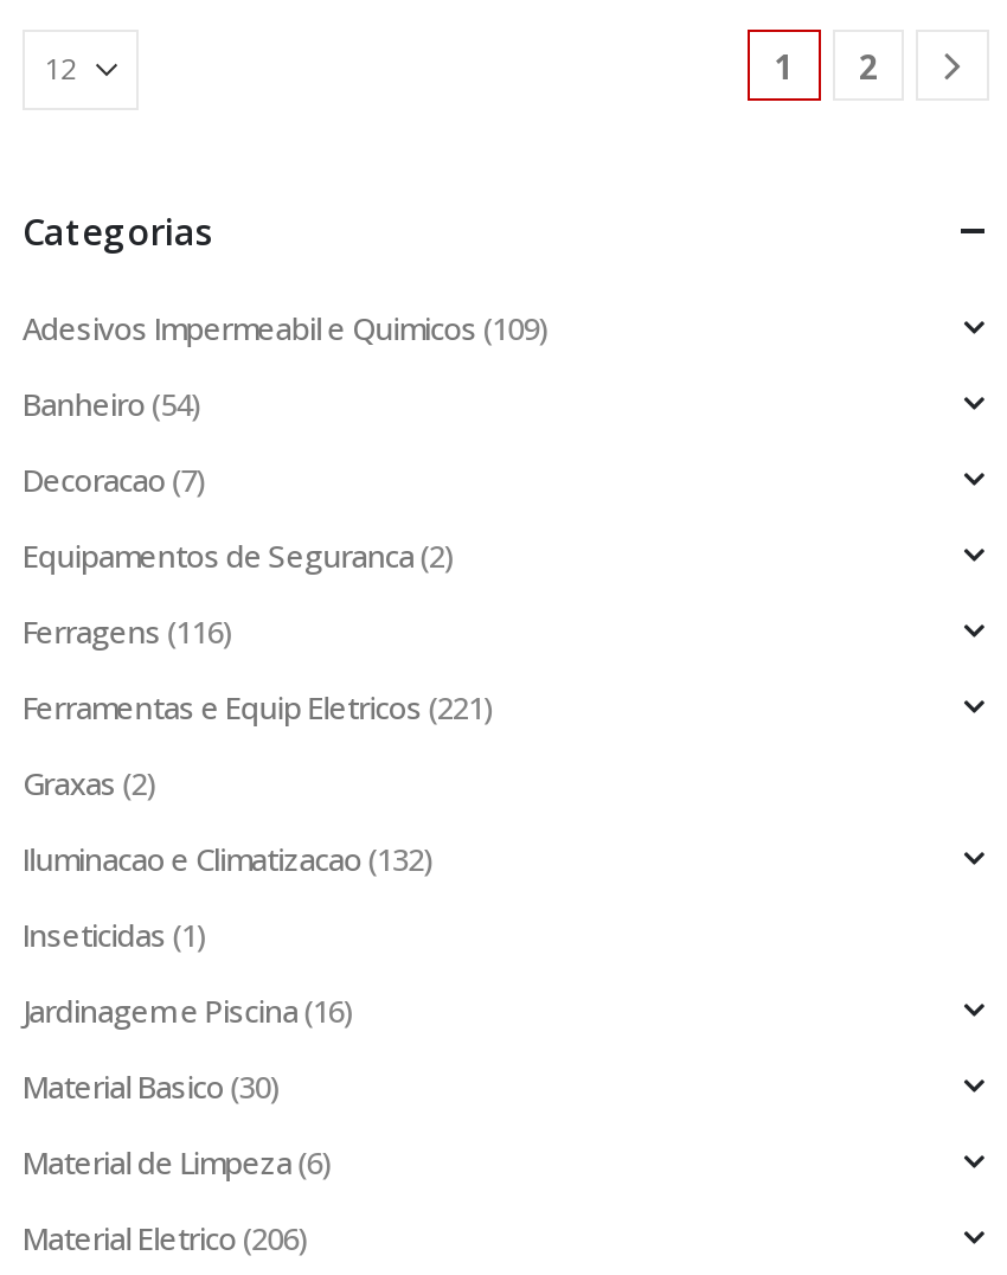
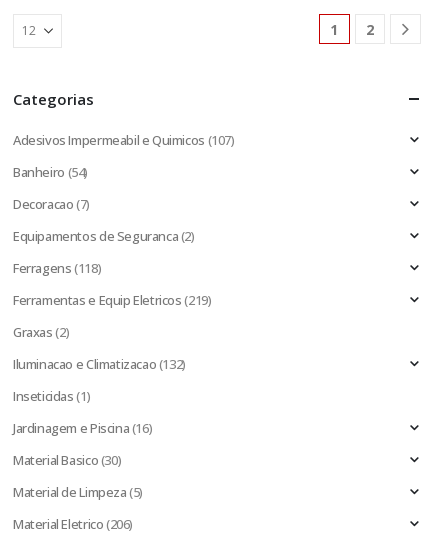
- Adesivos Impermeabil e Quimicos (109)
+ Adesivos Impermeabil e Quimicos (107)

- Ferragens (116)
+ Ferragens (118)

- Ferramentas e Equip Eletricos (221)
+ Ferramentas e Equip Eletricos (219)

- Material de Limpeza (6)
+ Material de Limpeza (5)
